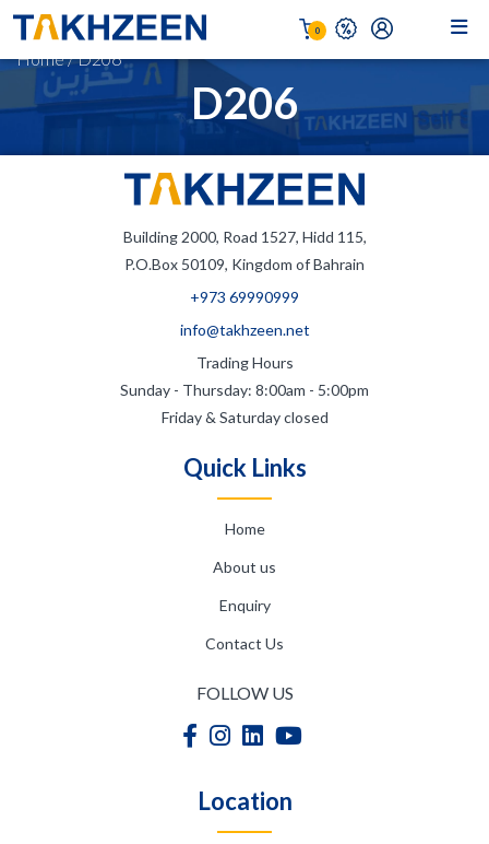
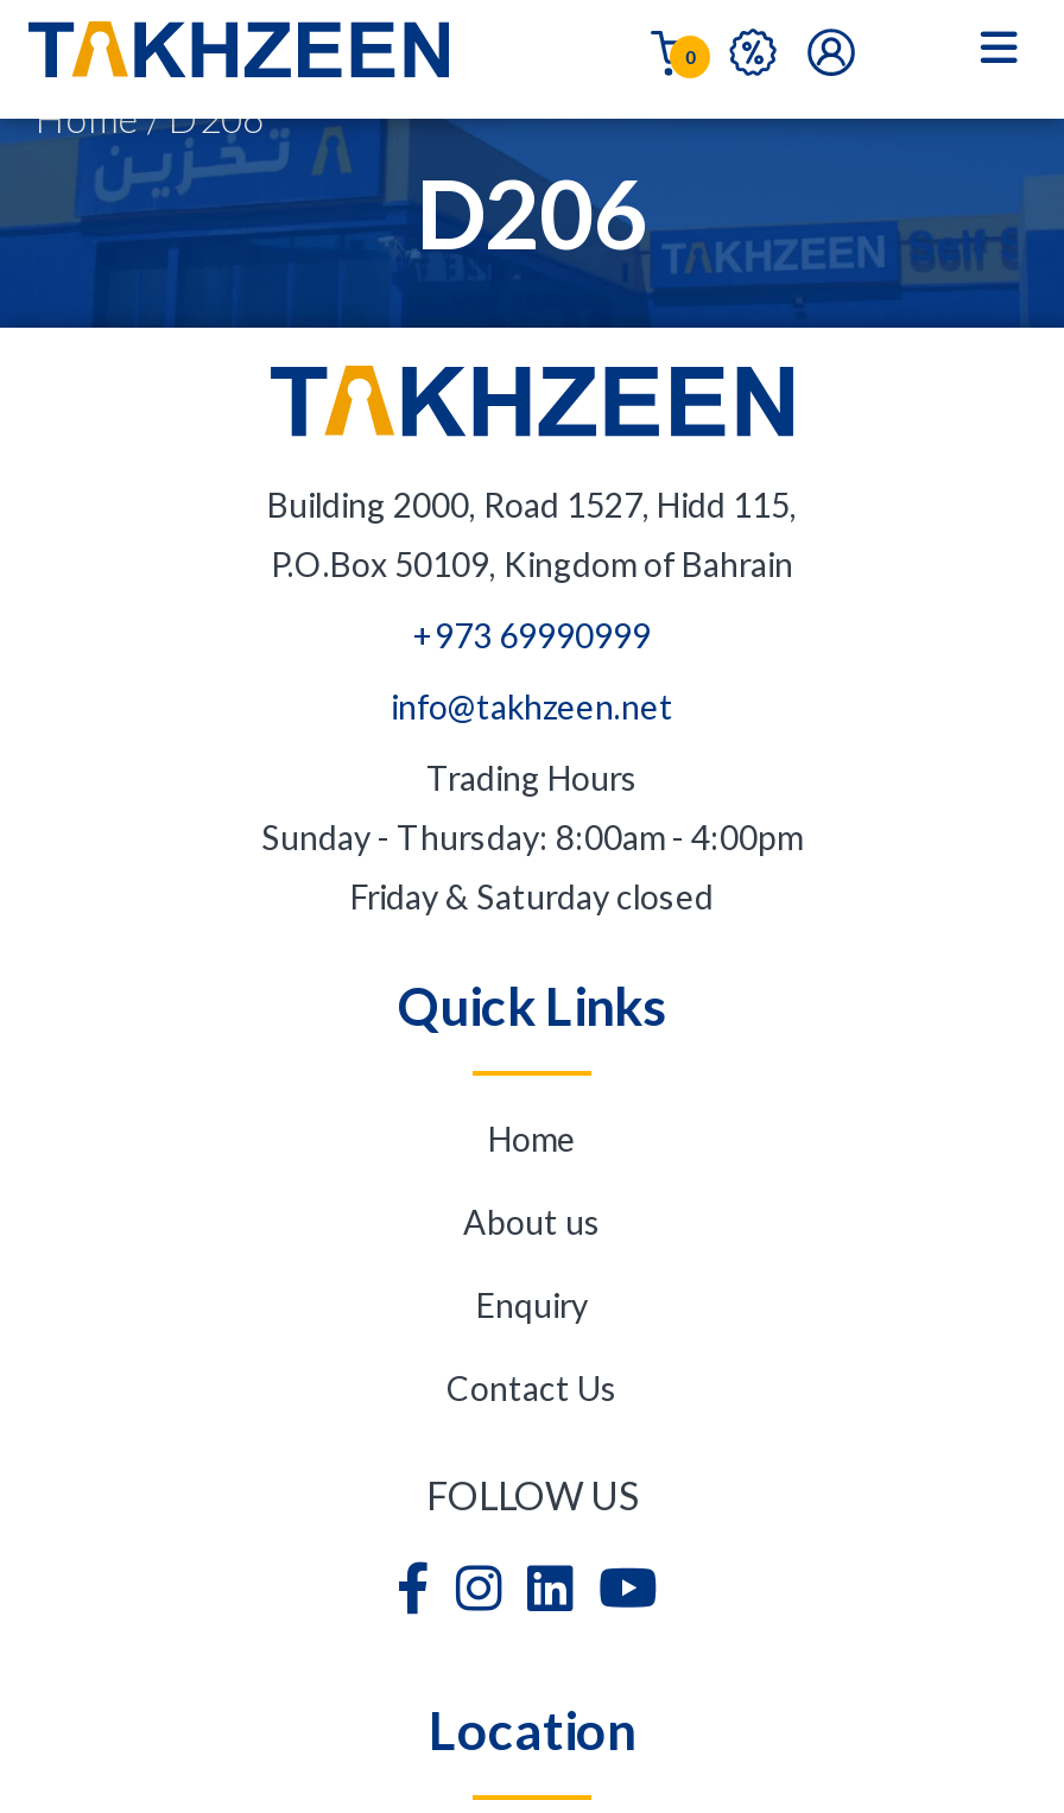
- Sunday - Thursday: 8:00am - 5:00pm
+ Sunday - Thursday: 8:00am - 4:00pm
